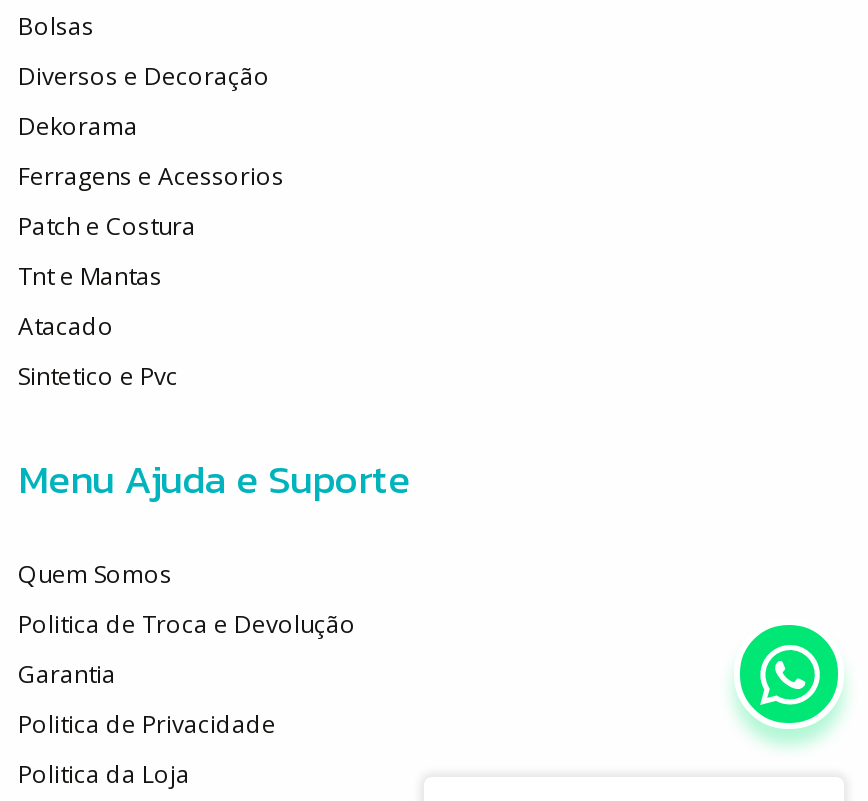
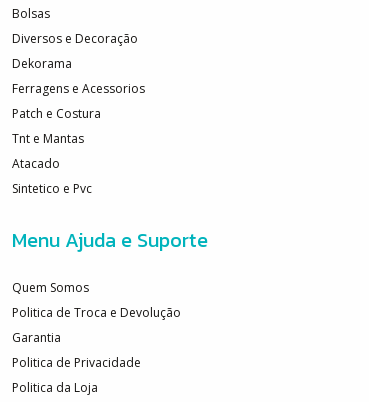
- [image]
